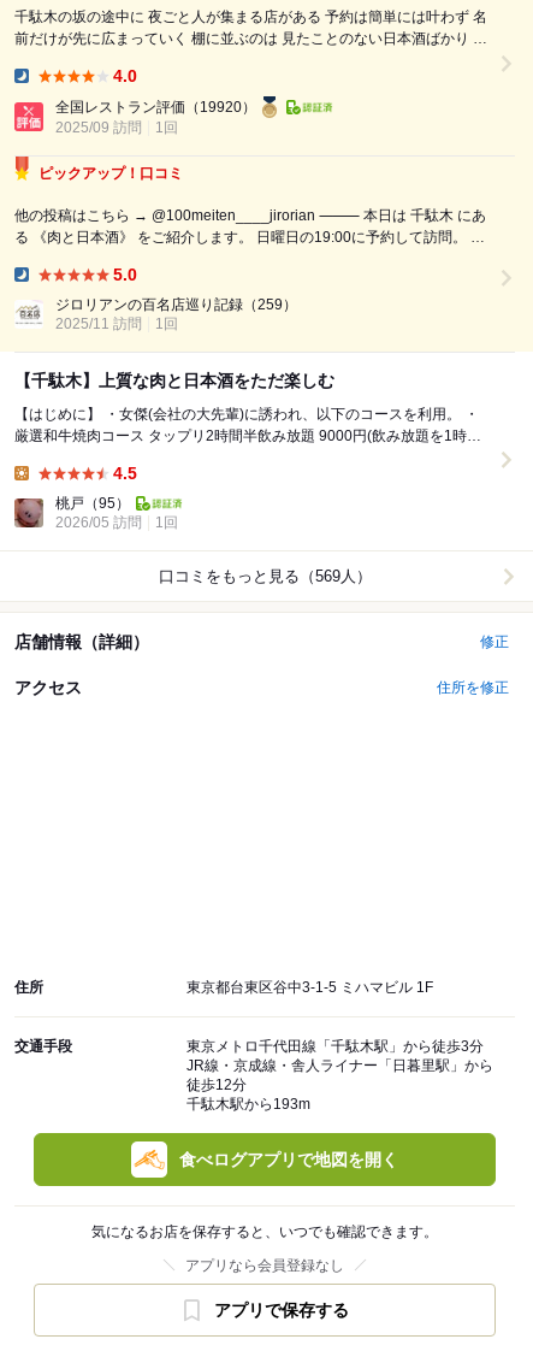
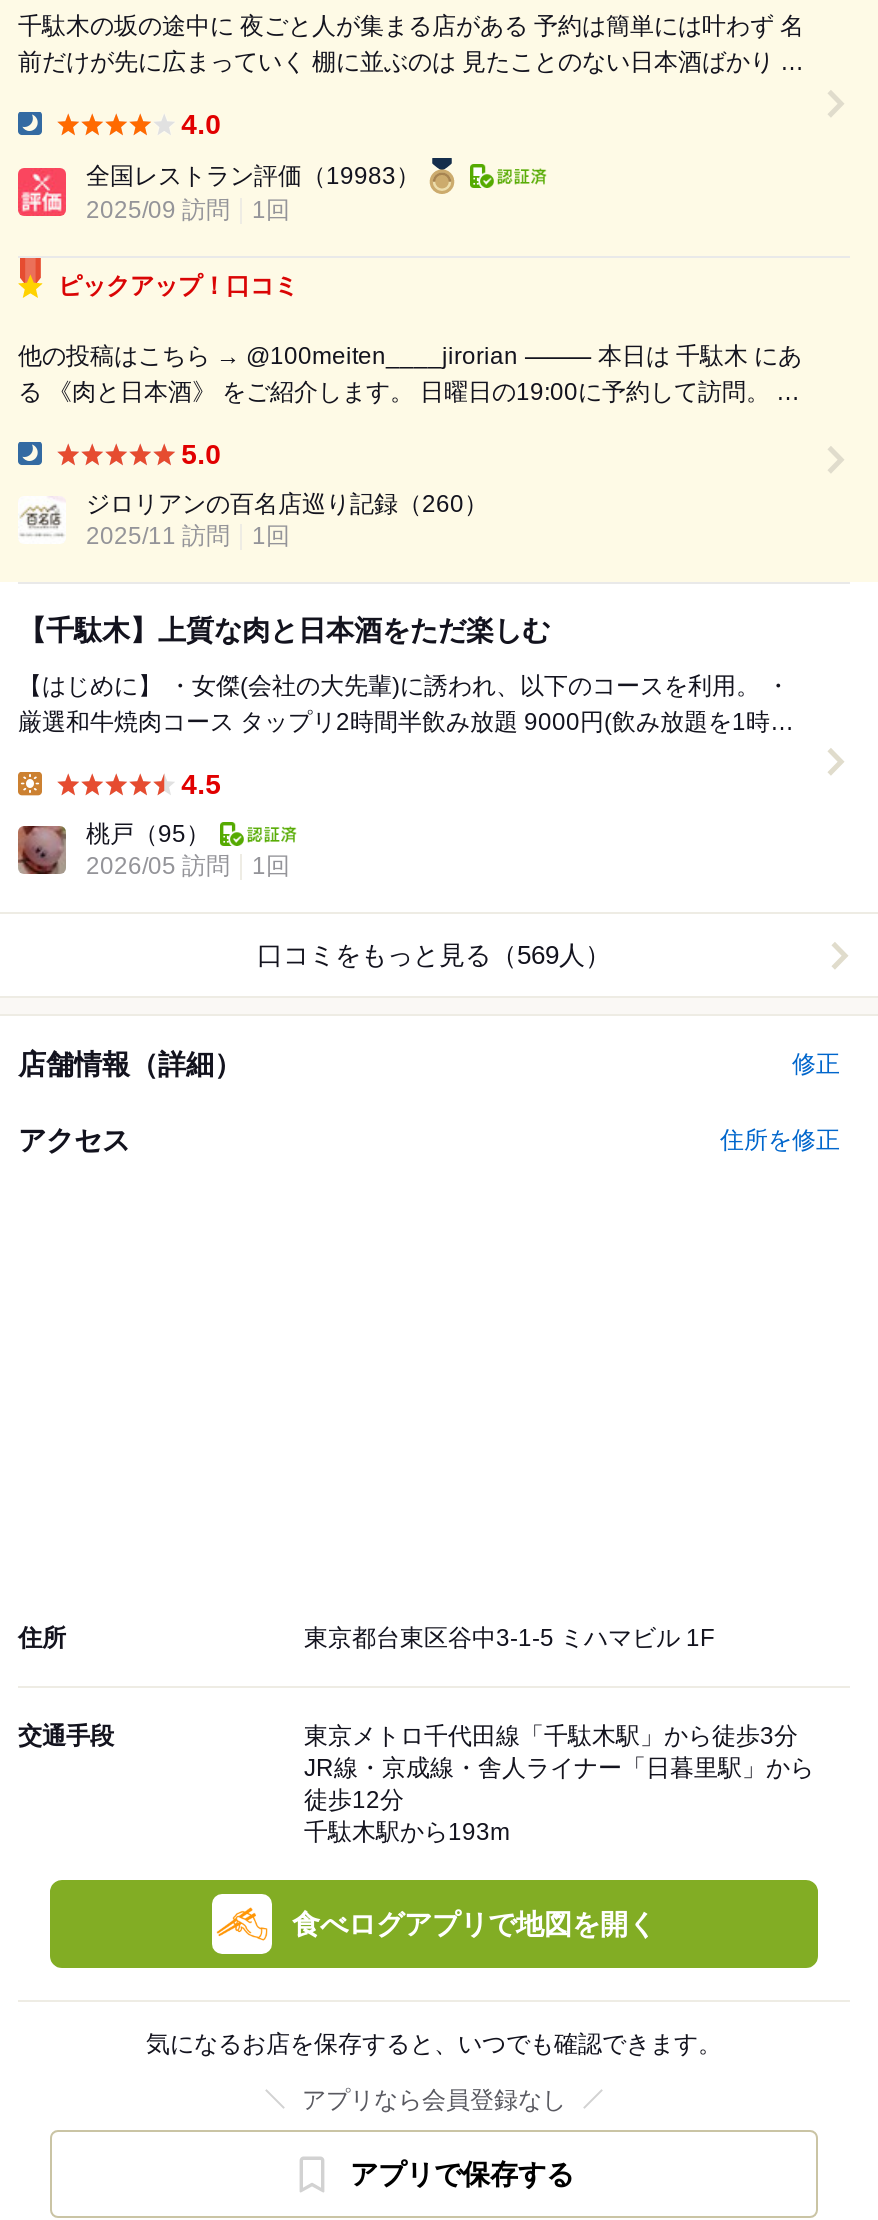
- 全国レストラン評価（19920）
+ 全国レストラン評価（19983）

- ジロリアンの百名店巡り記録（259）
+ ジロリアンの百名店巡り記録（260）
